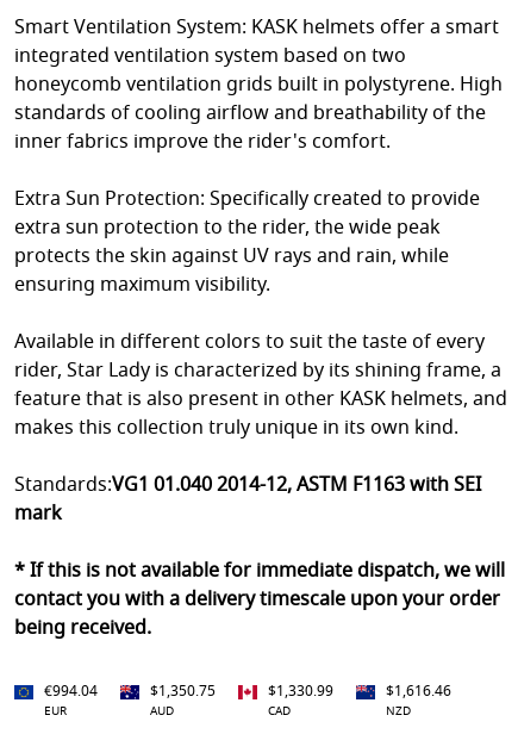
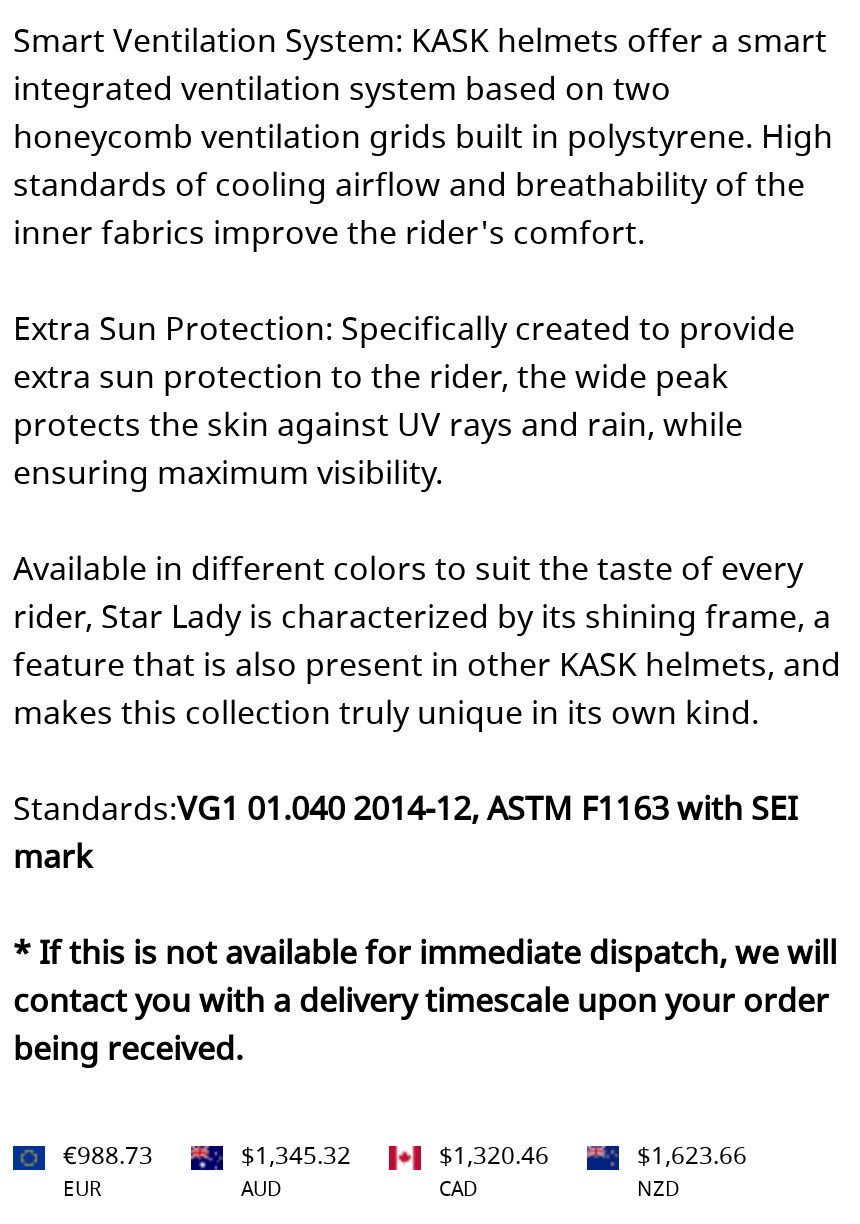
- €994.04
+ €988.73

- $1,350.75
+ $1,345.32

- $1,330.99
+ $1,320.46

- $1,616.46
+ $1,623.66
